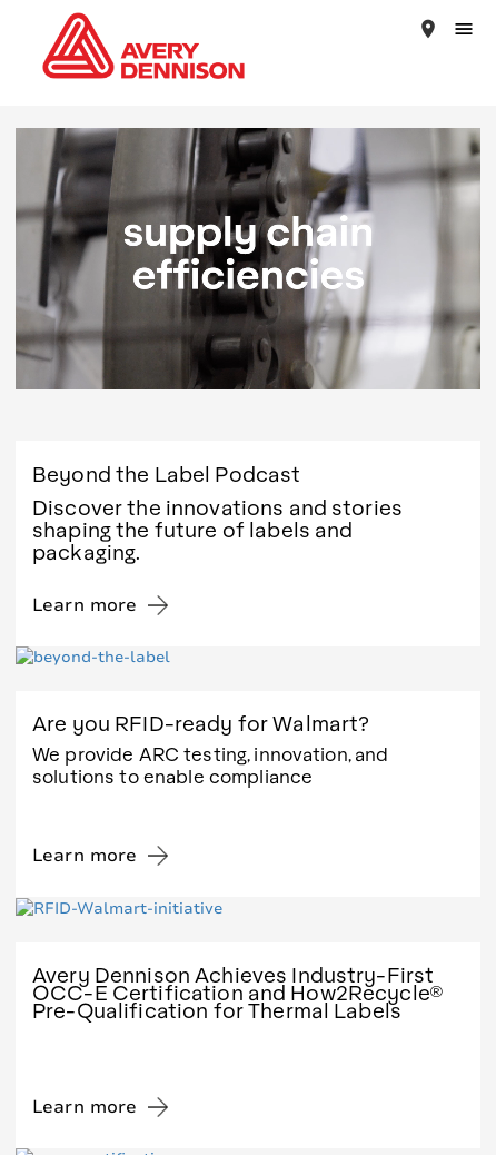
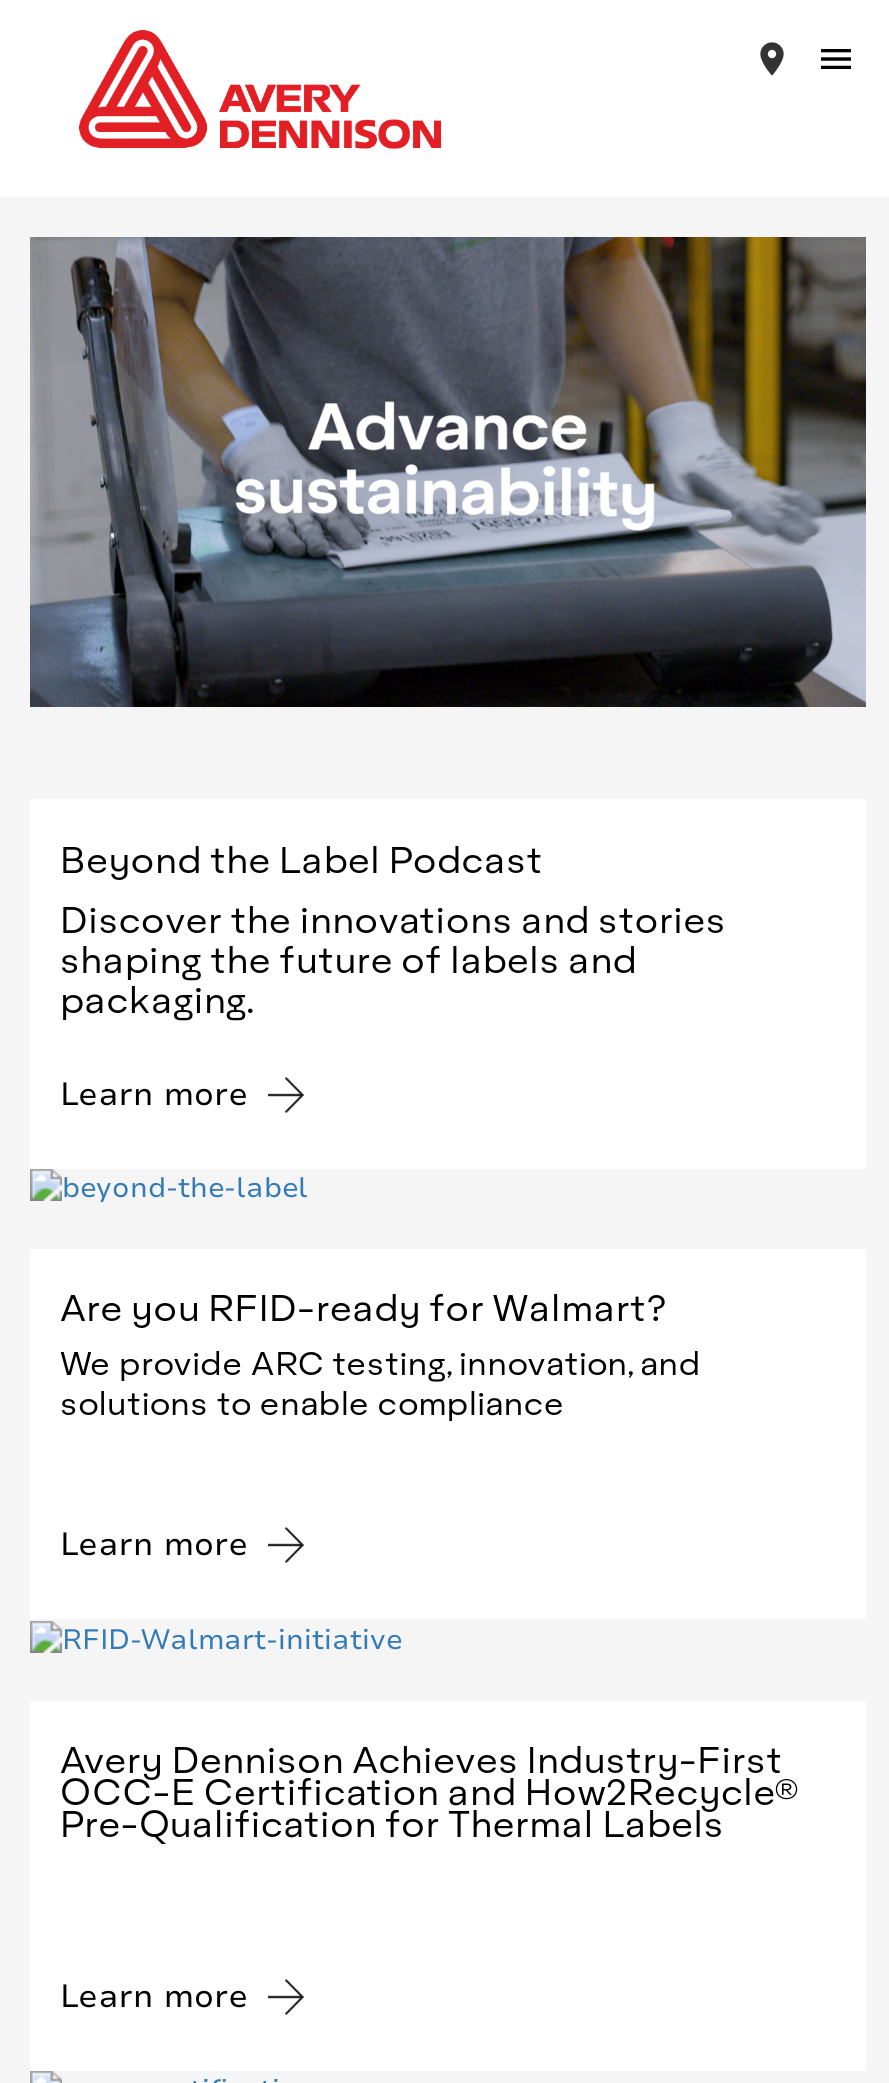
- [image]
+ [image]
